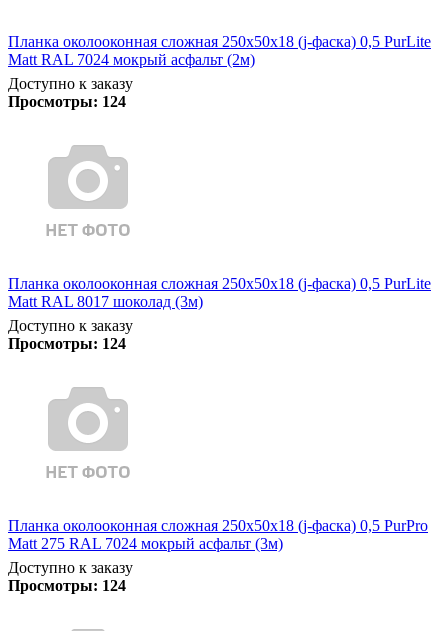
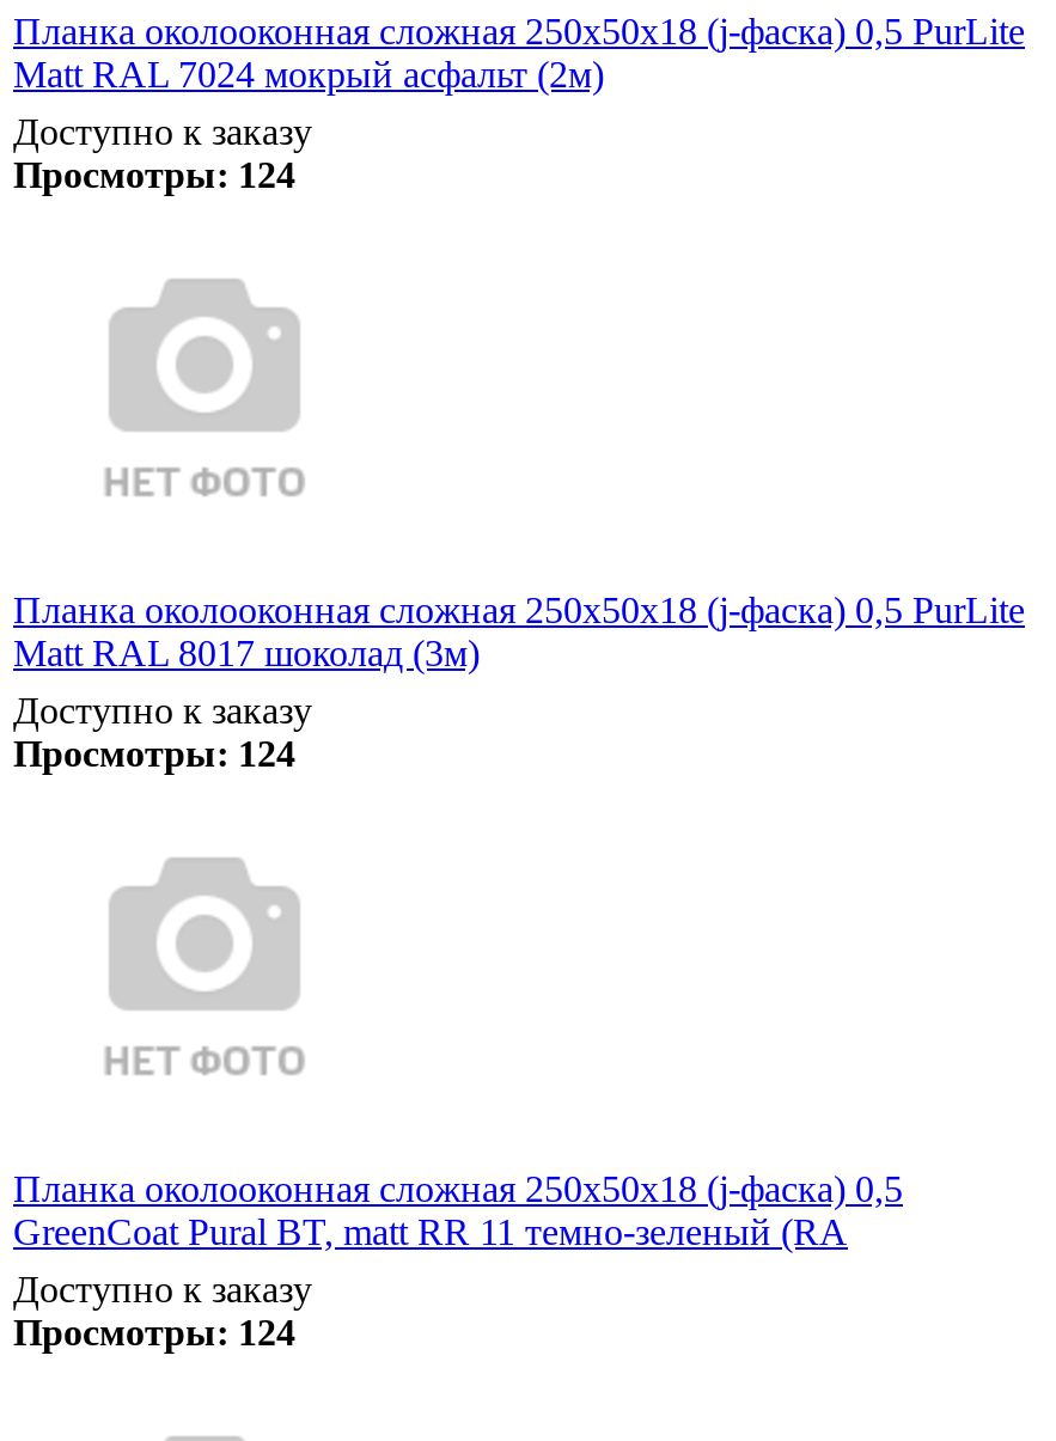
- Планка околооконная сложная 250х50х18 (j-фаска) 0,5 PurPro
- Matt 275 RAL 7024 мокрый асфальт (3м)
+ Планка околооконная сложная 250х50х18 (j-фаска) 0,5
+ GreenCoat Pural BT, matt RR 11 темно-зеленый (RA
